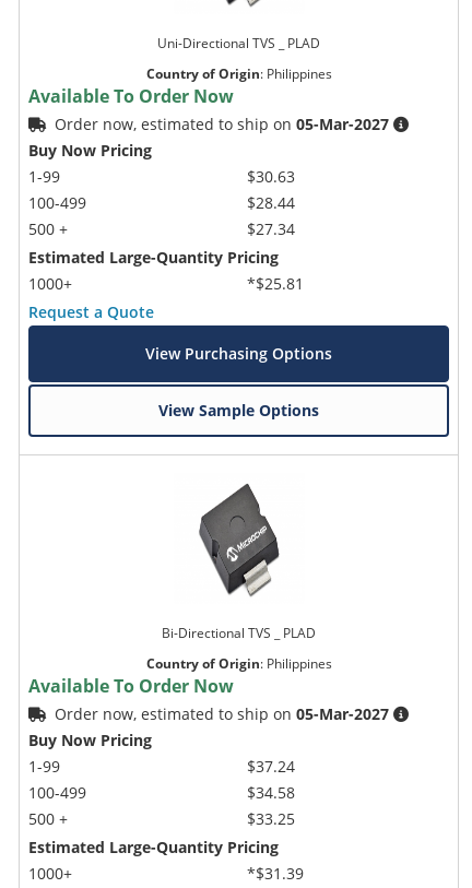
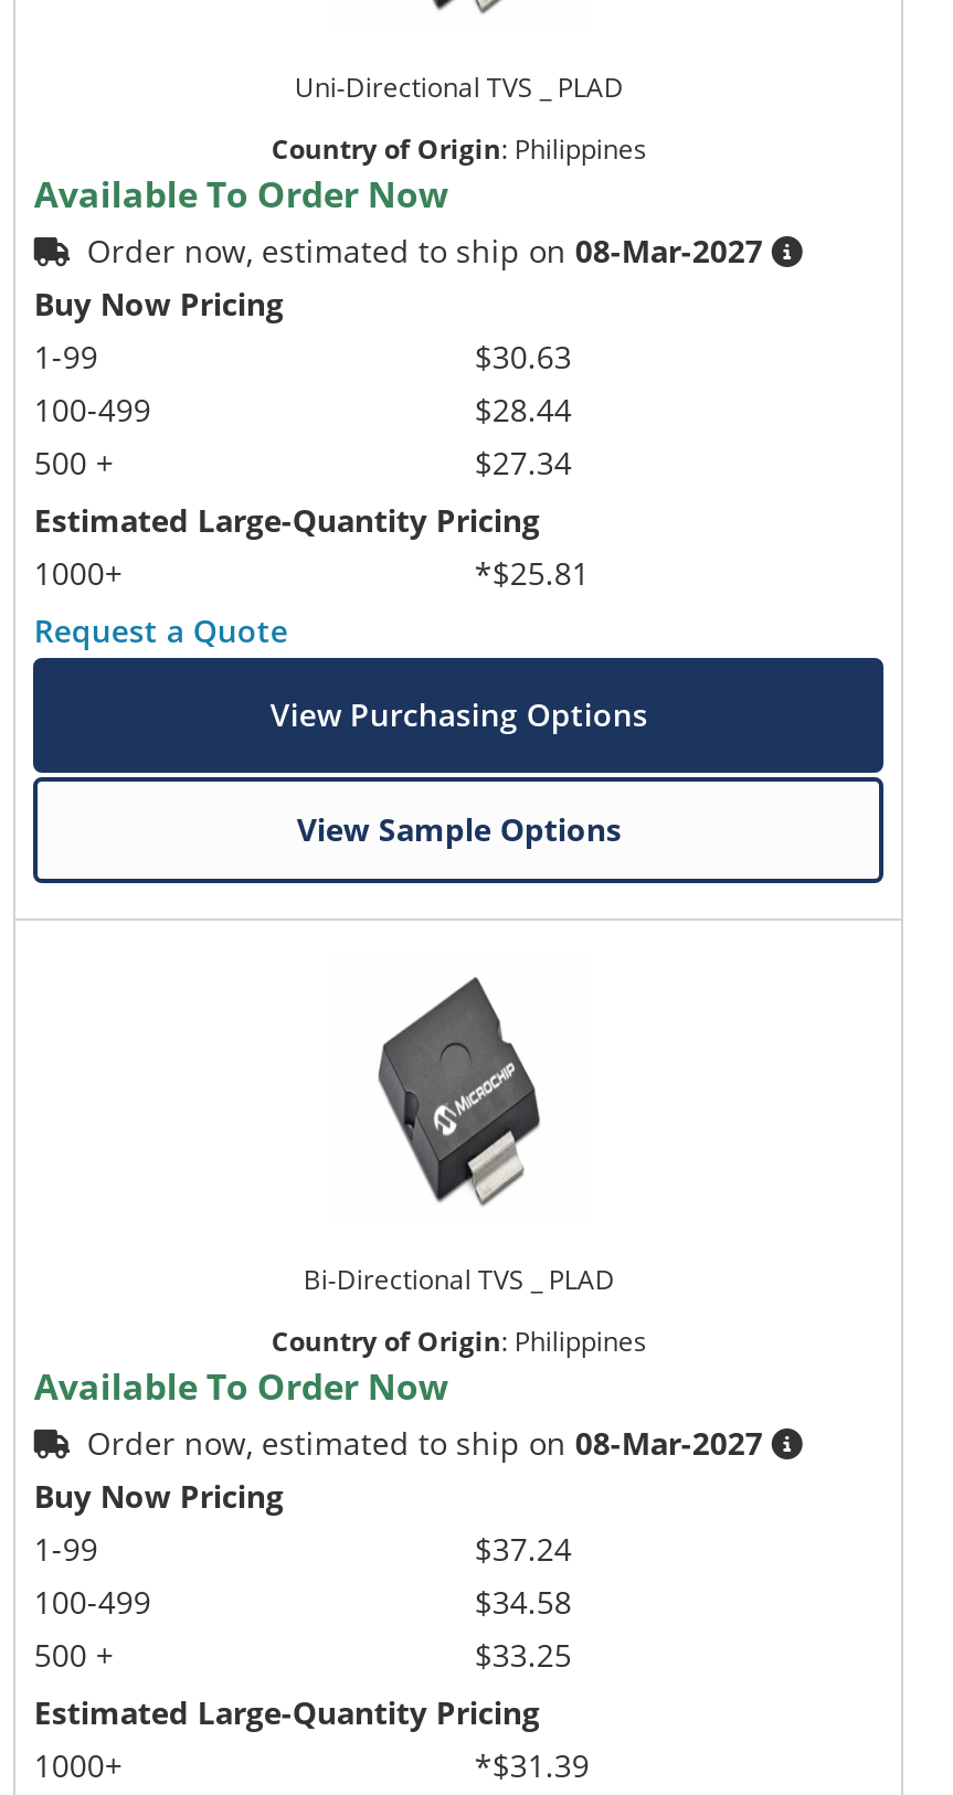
- Order now, estimated to ship on 05-Mar-2027
+ Order now, estimated to ship on 08-Mar-2027

- Order now, estimated to ship on 05-Mar-2027
+ Order now, estimated to ship on 08-Mar-2027
